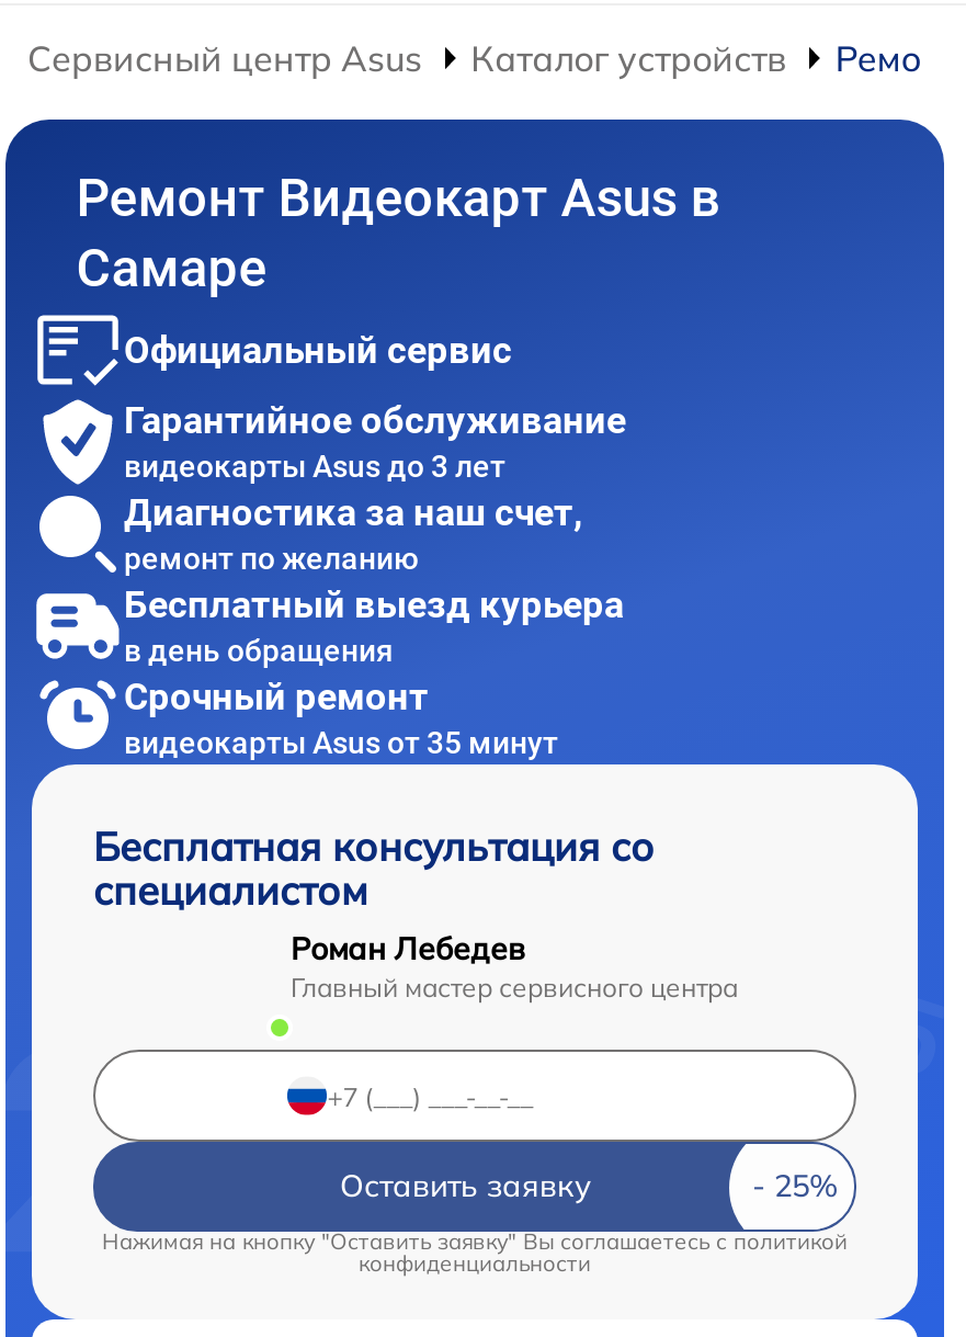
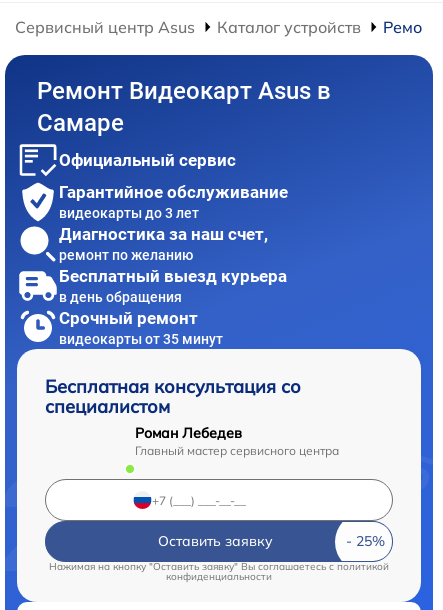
- видеокарты Asus до 3 лет
+ видеокарты до 3 лет

- видеокарты Asus от 35 минут
+ видеокарты от 35 минут
